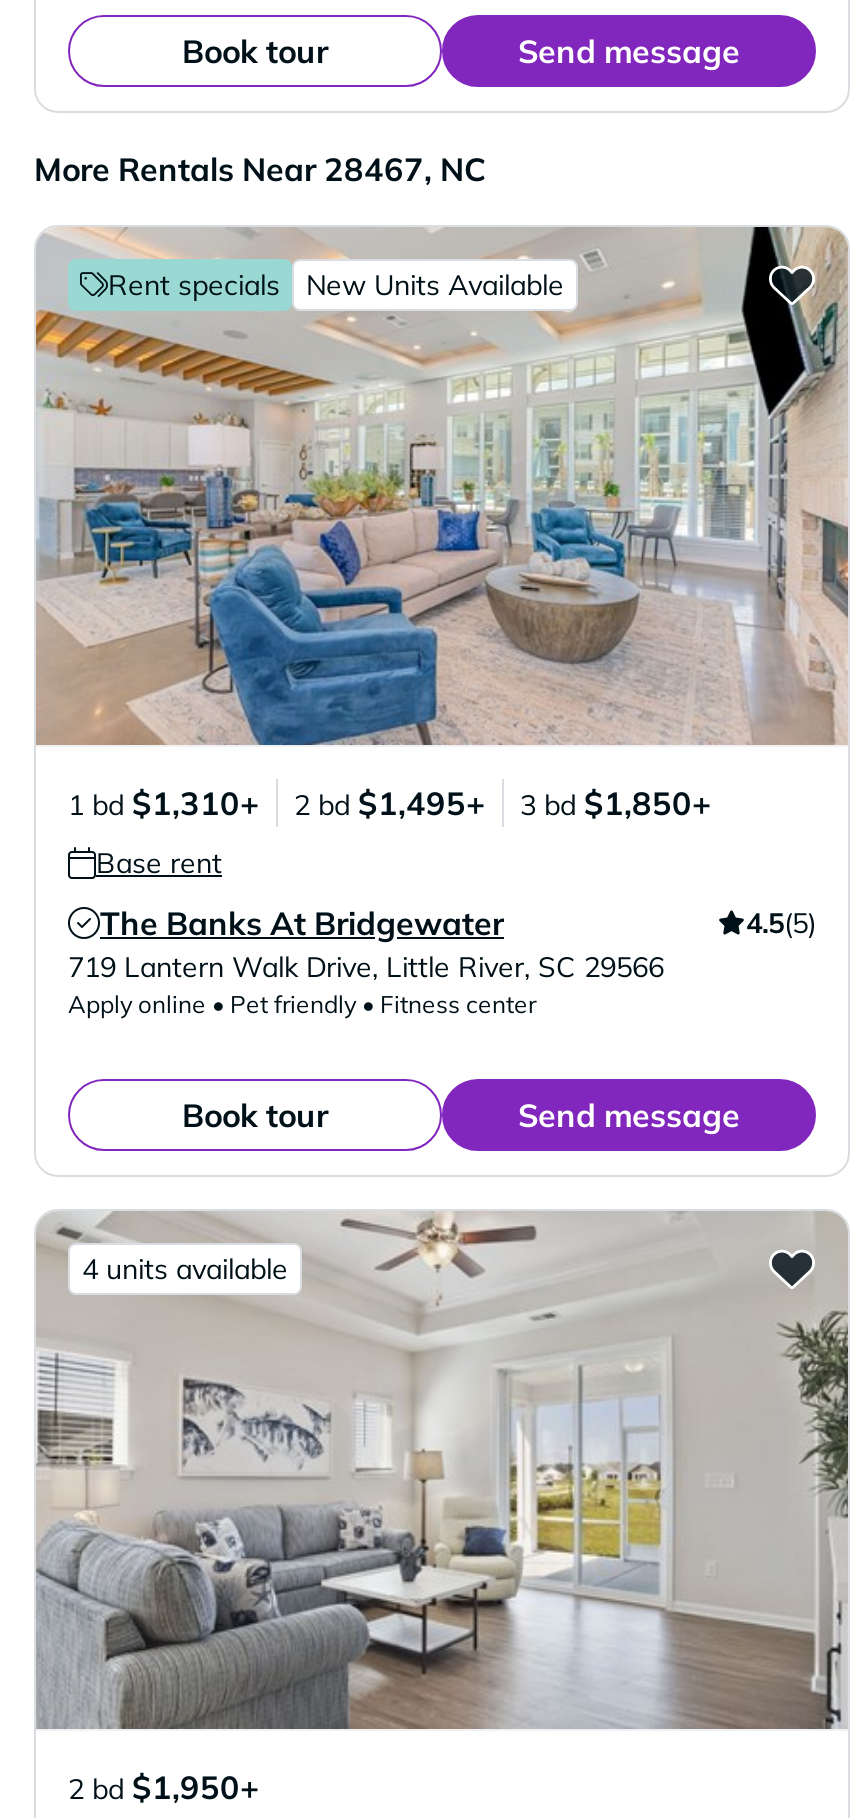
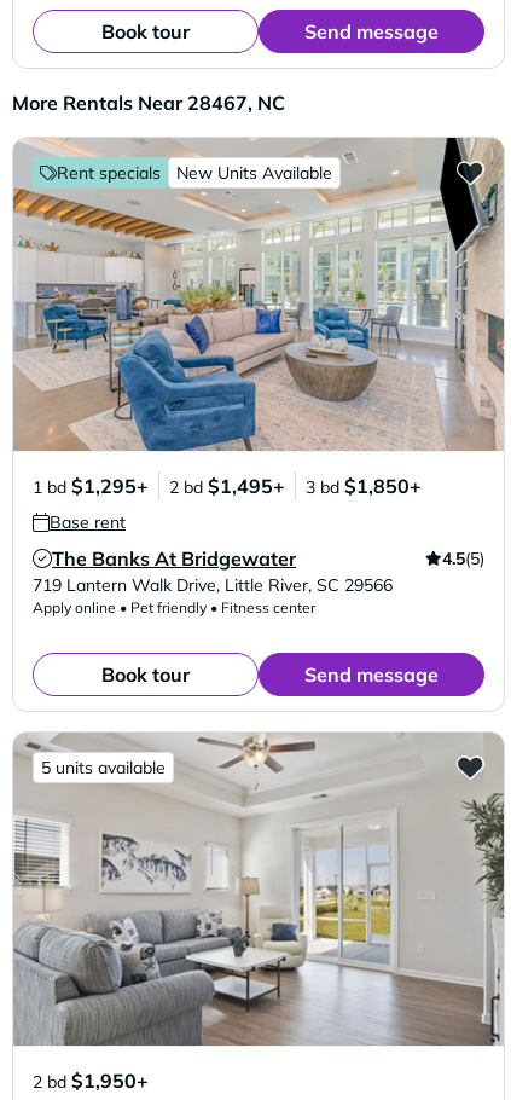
- 1 bd $1,310+ 2 bd $1,495+ 3 bd $1,850+
+ 1 bd $1,295+ 2 bd $1,495+ 3 bd $1,850+

- 4 units available
+ 5 units available
